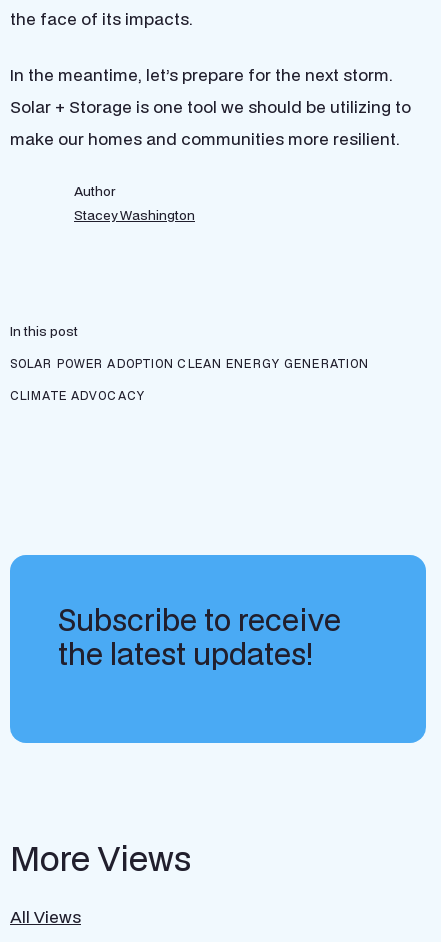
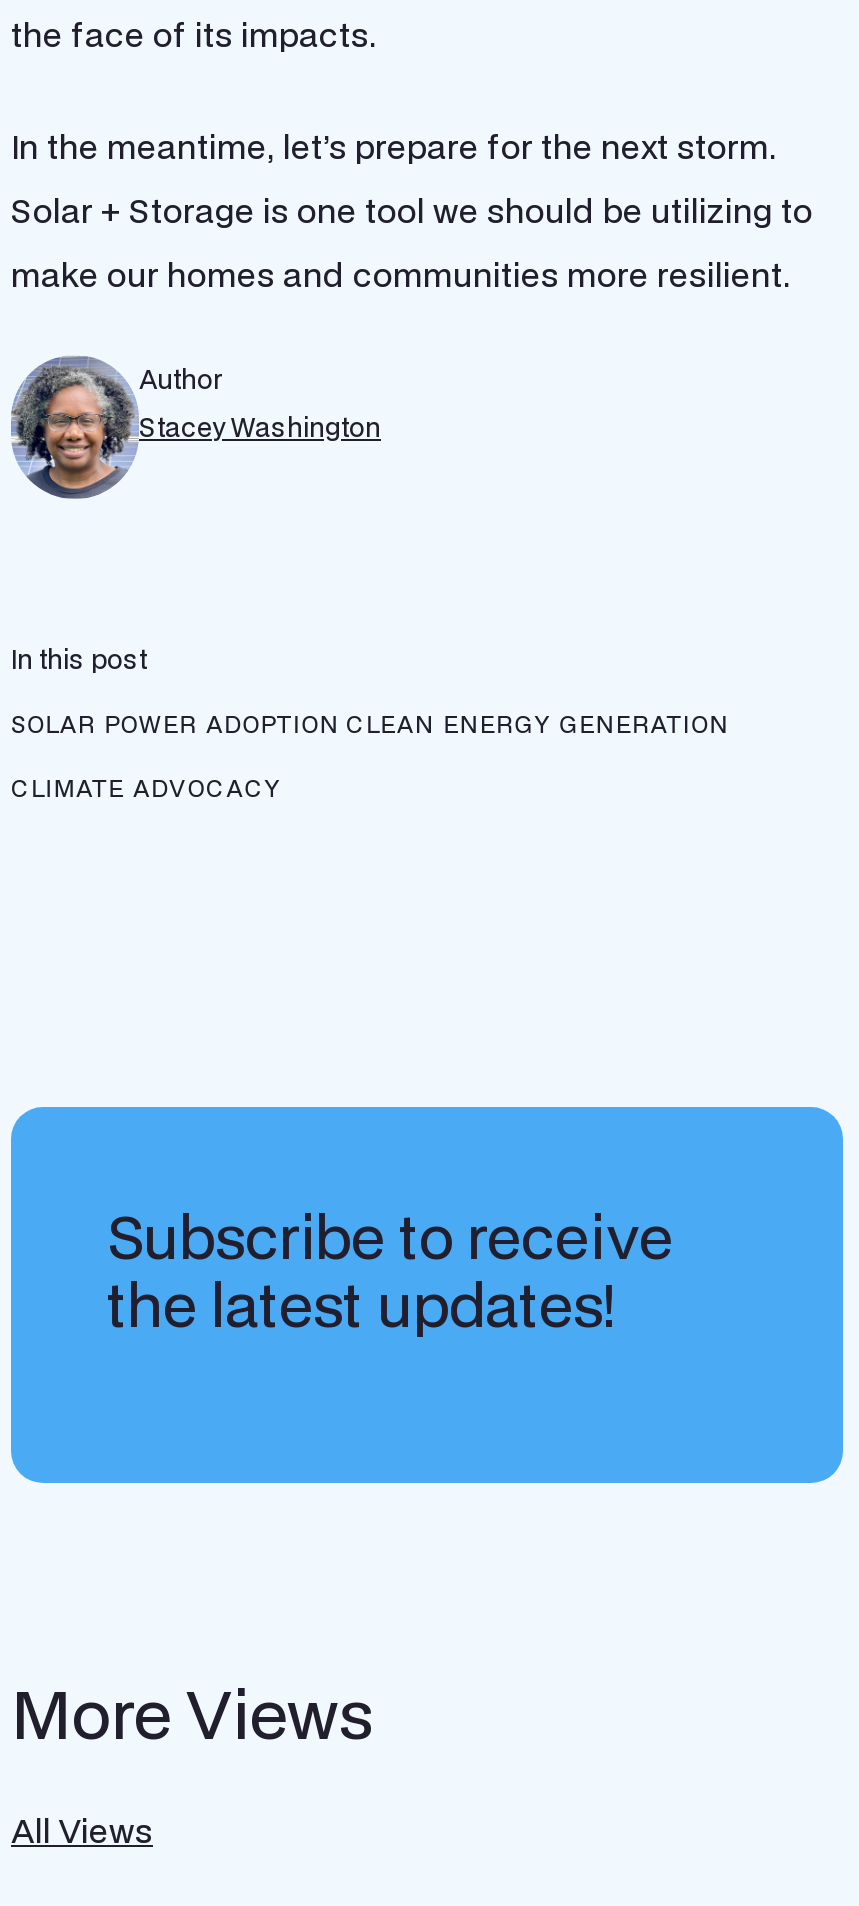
+ [image]
